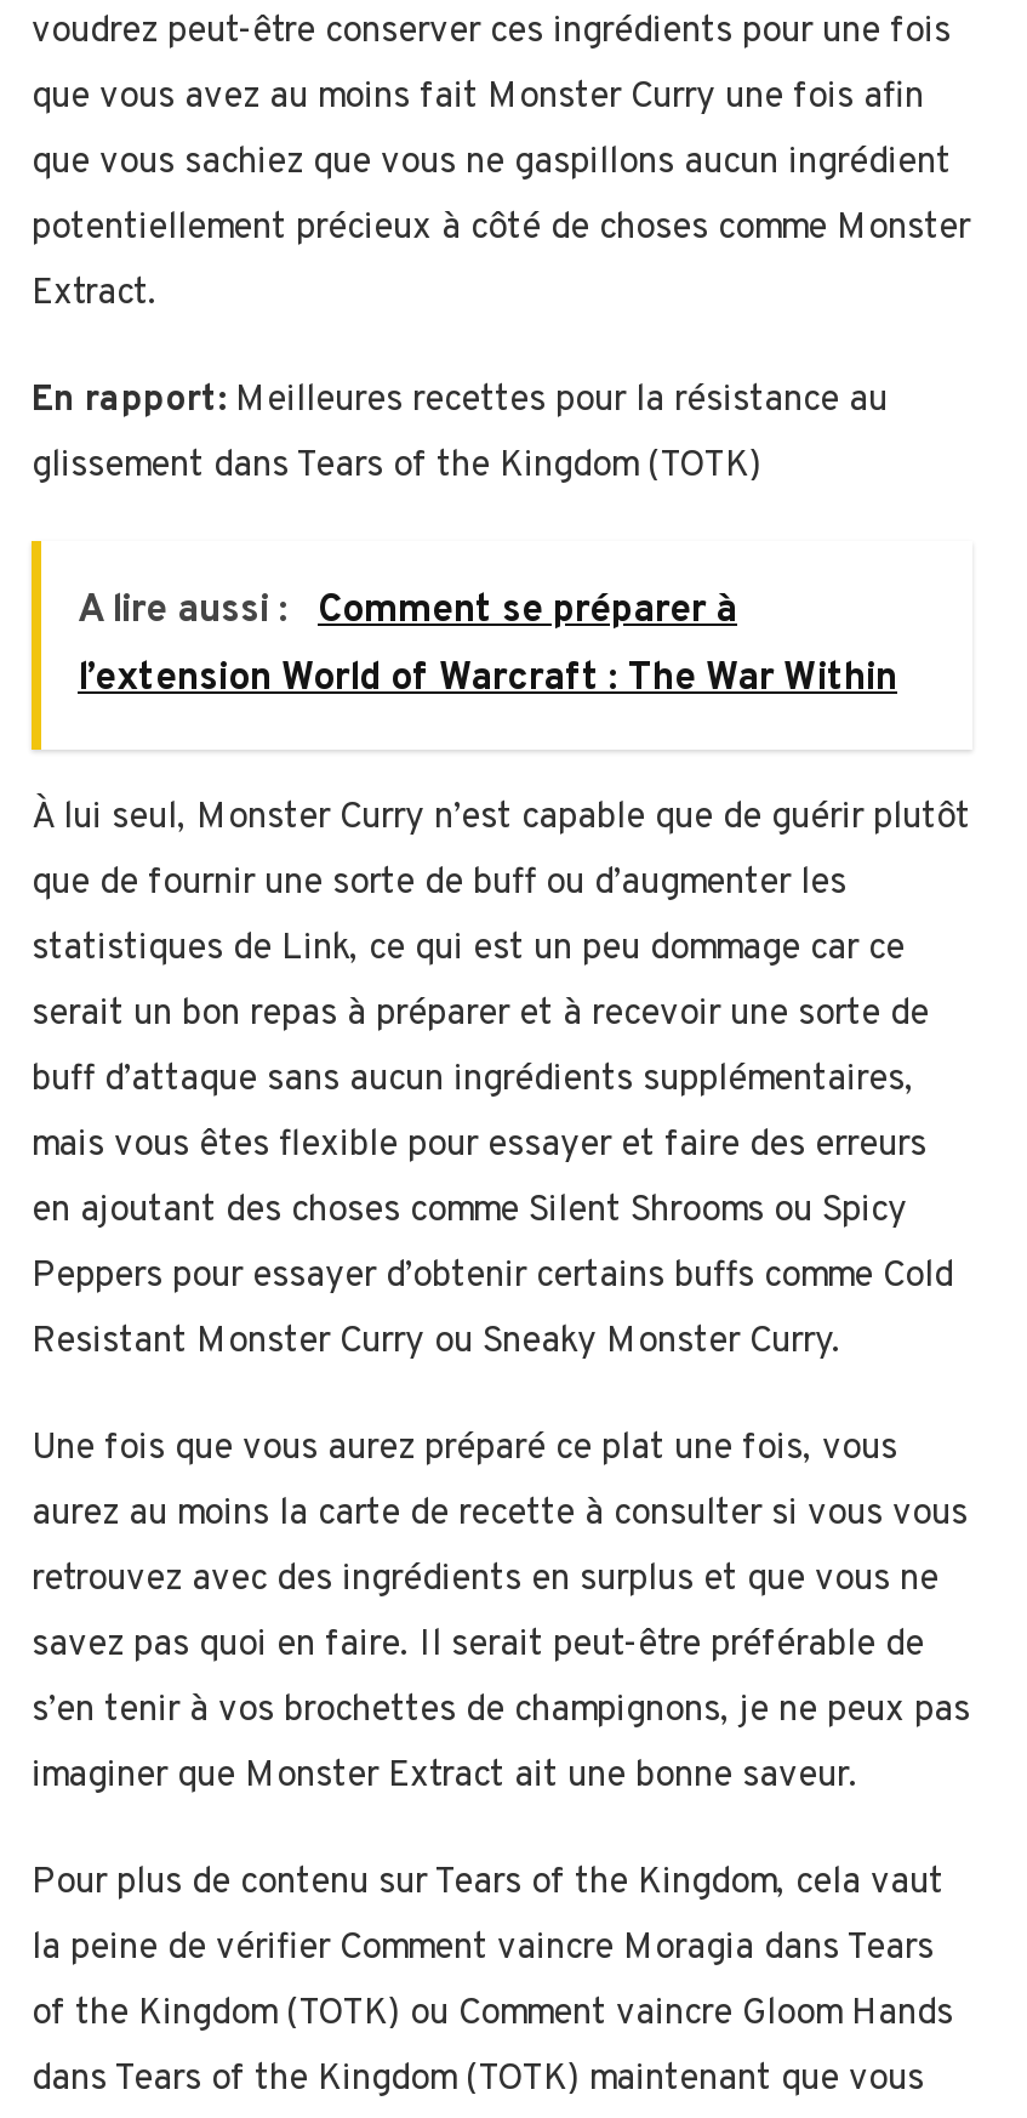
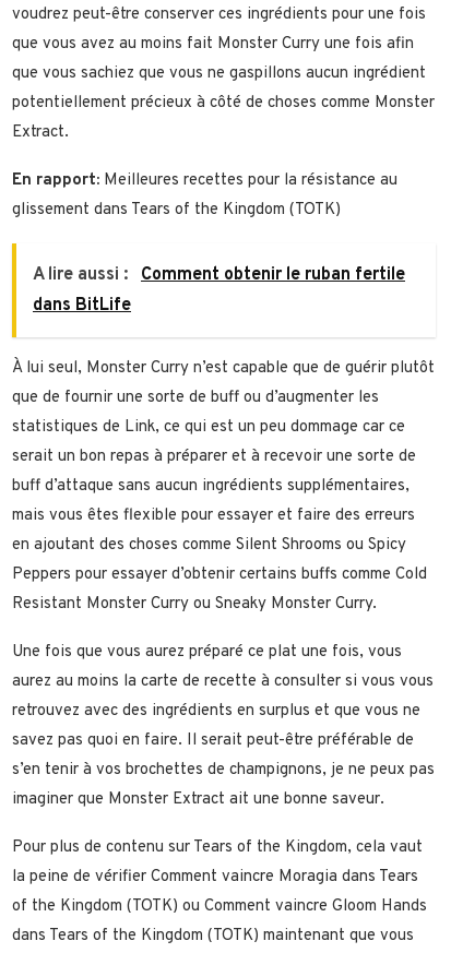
- A lire aussi : Comment se préparer à
- l’extension World of Warcraft : The War Within
+ A lire aussi : Comment obtenir le ruban fertile
+ dans BitLife
